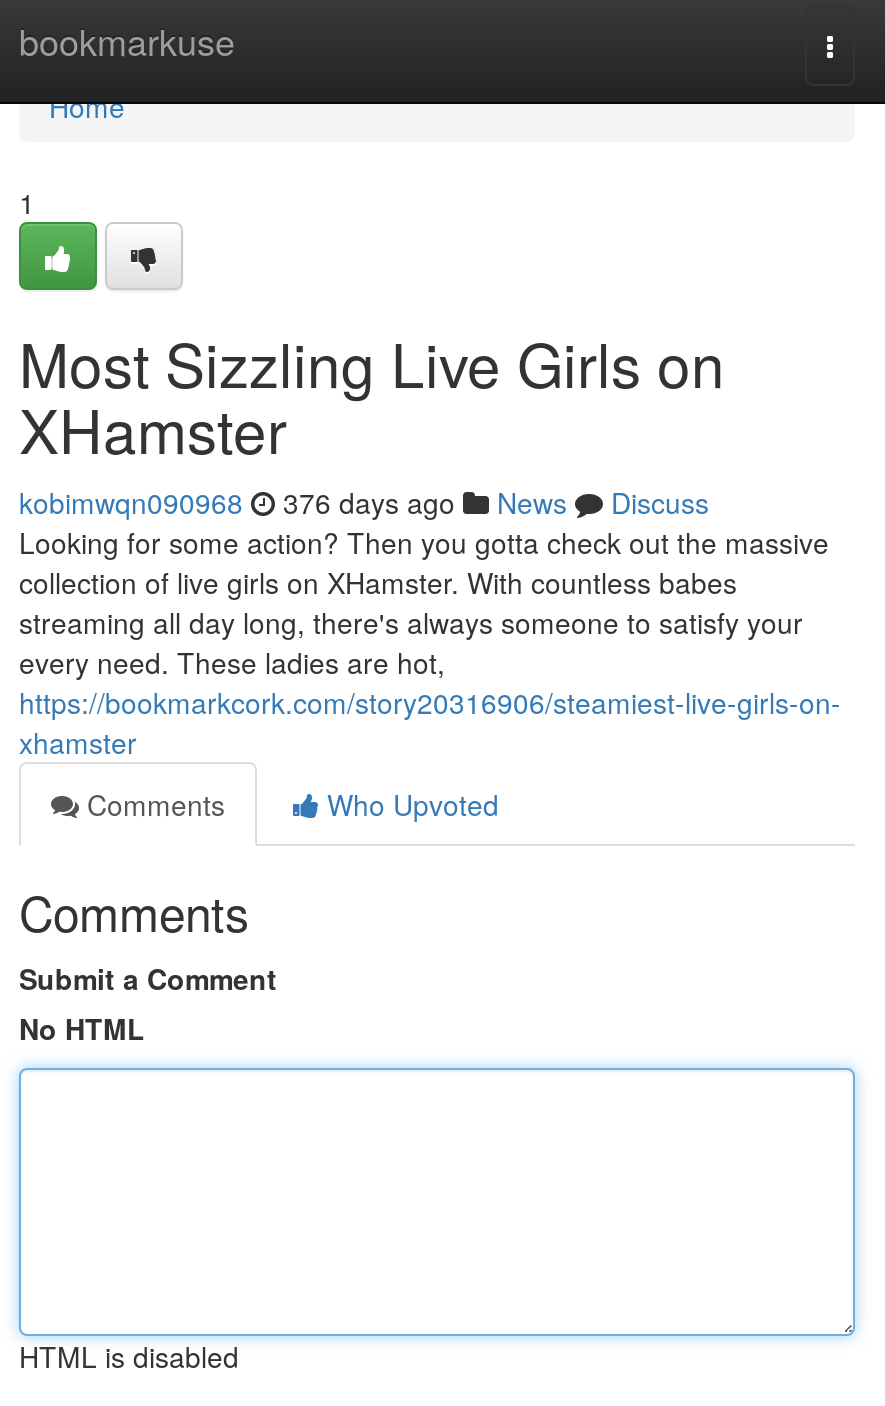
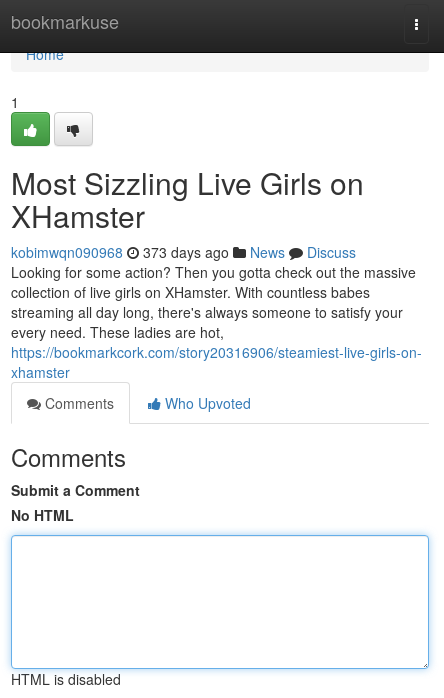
- kobimwqn090968 376 days ago News Discuss
+ kobimwqn090968 373 days ago News Discuss
